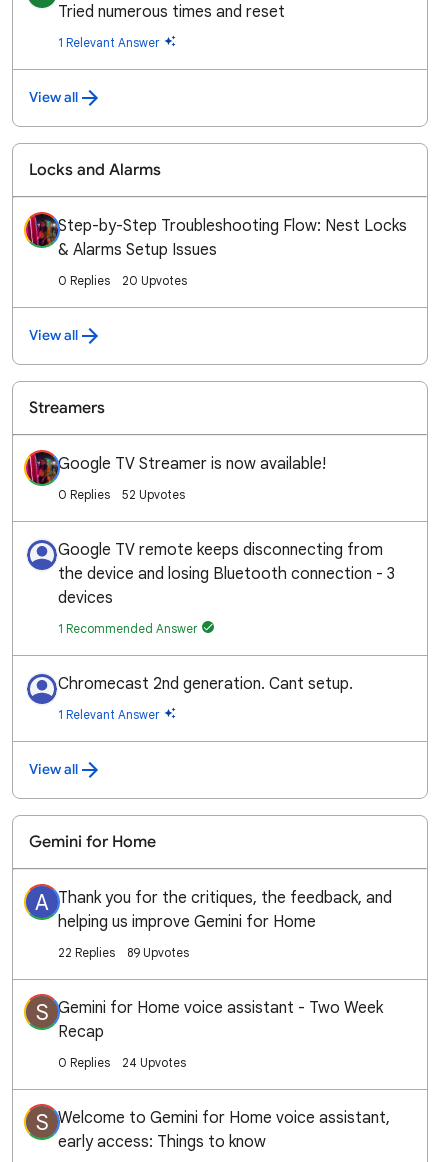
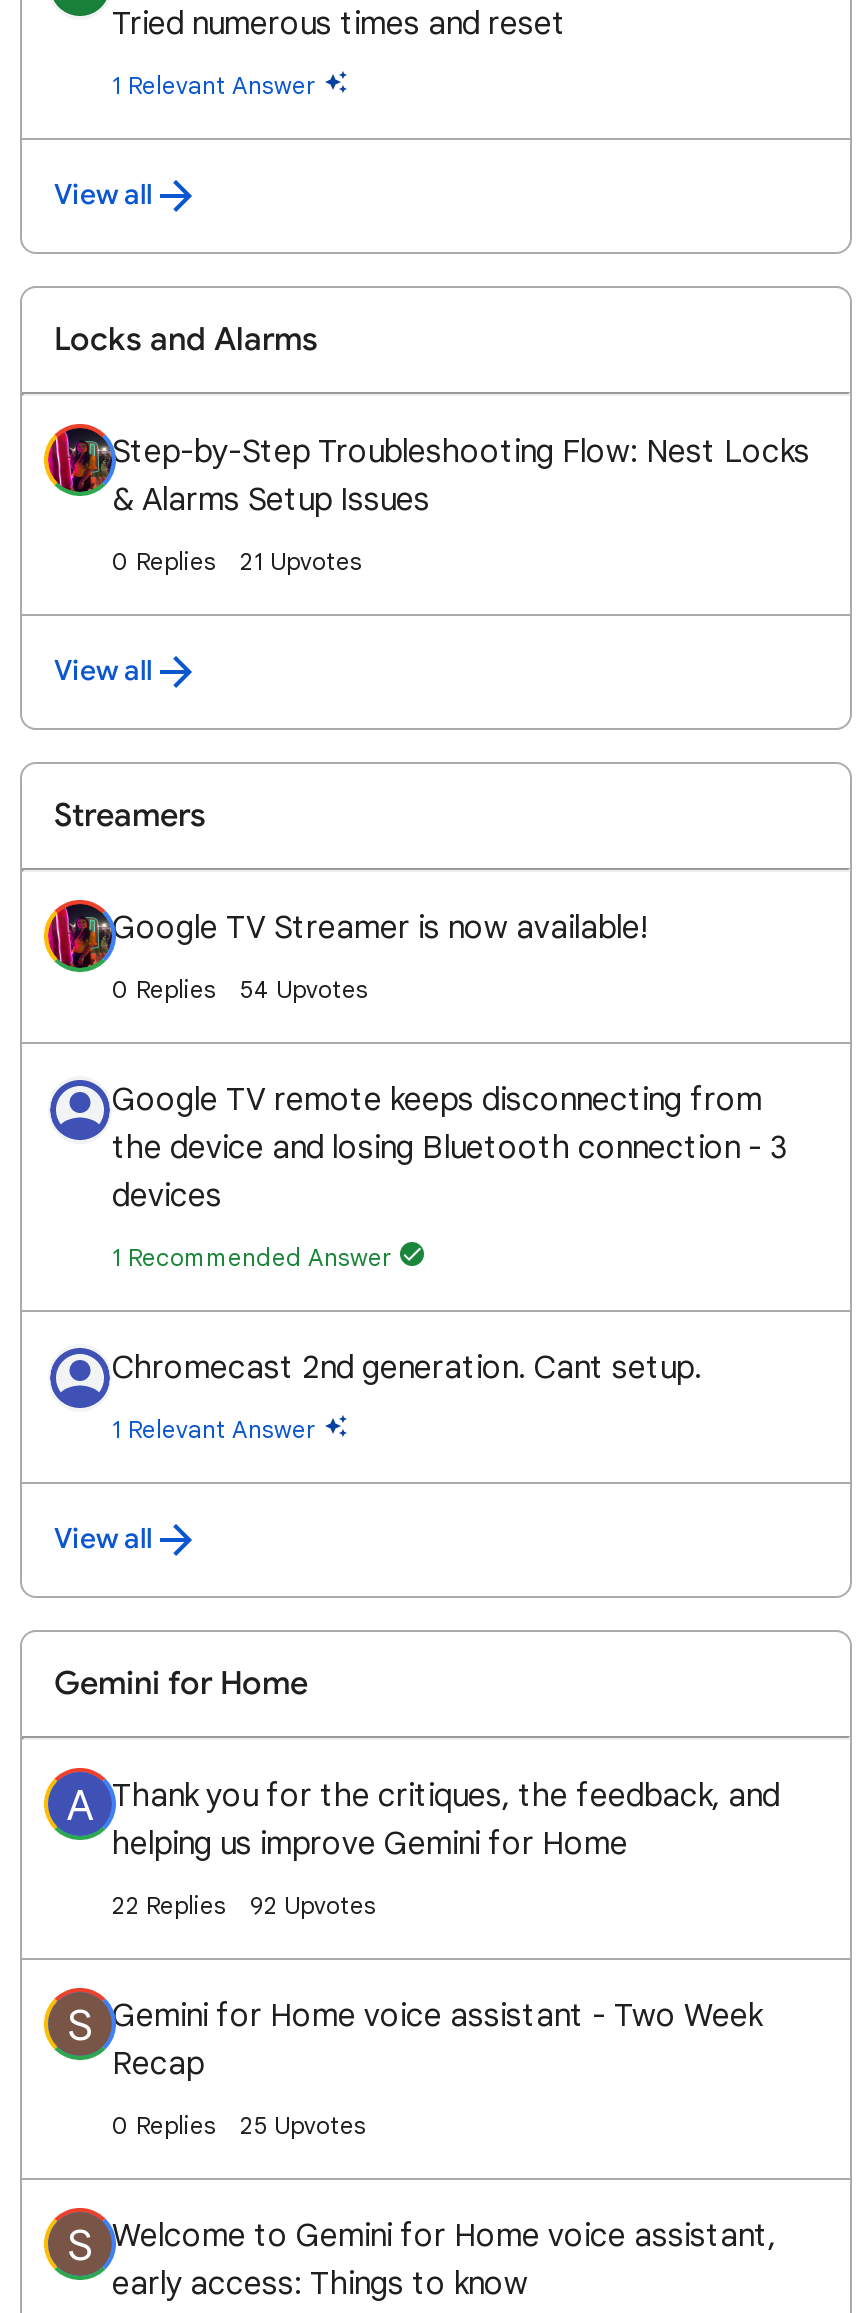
- 20 Upvotes
+ 21 Upvotes

- 52 Upvotes
+ 54 Upvotes

- 22 Replies 89 Upvotes
+ 22 Replies 92 Upvotes

- 24 Upvotes
+ 25 Upvotes
